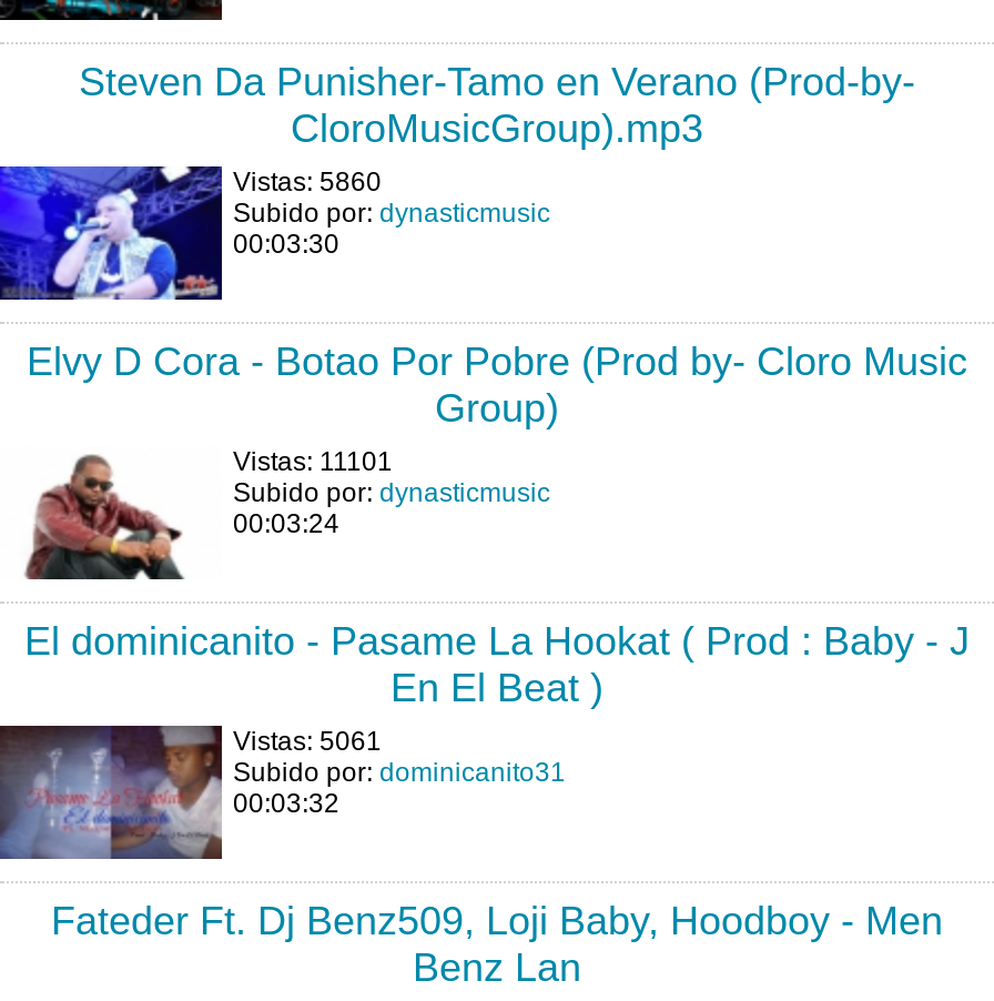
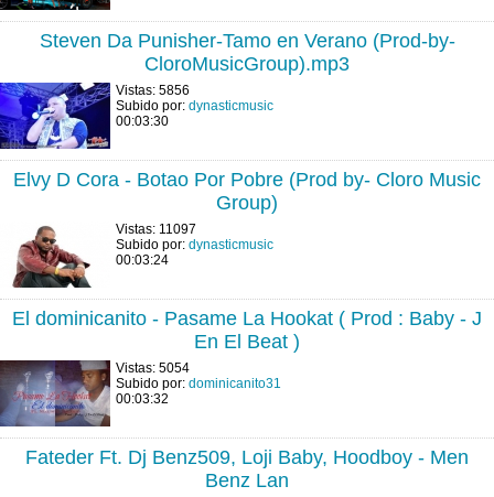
- Vistas: 5860
+ Vistas: 5856

- Vistas: 11101
+ Vistas: 11097

- Vistas: 5061
+ Vistas: 5054
